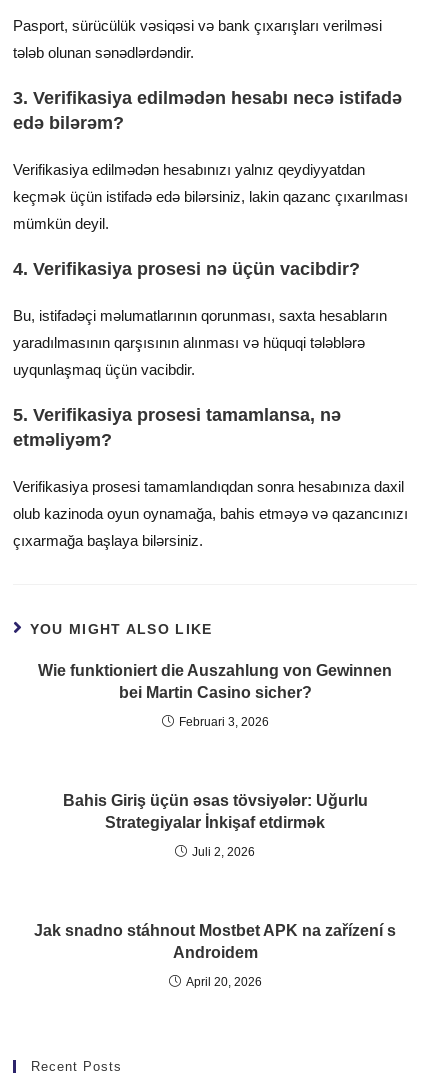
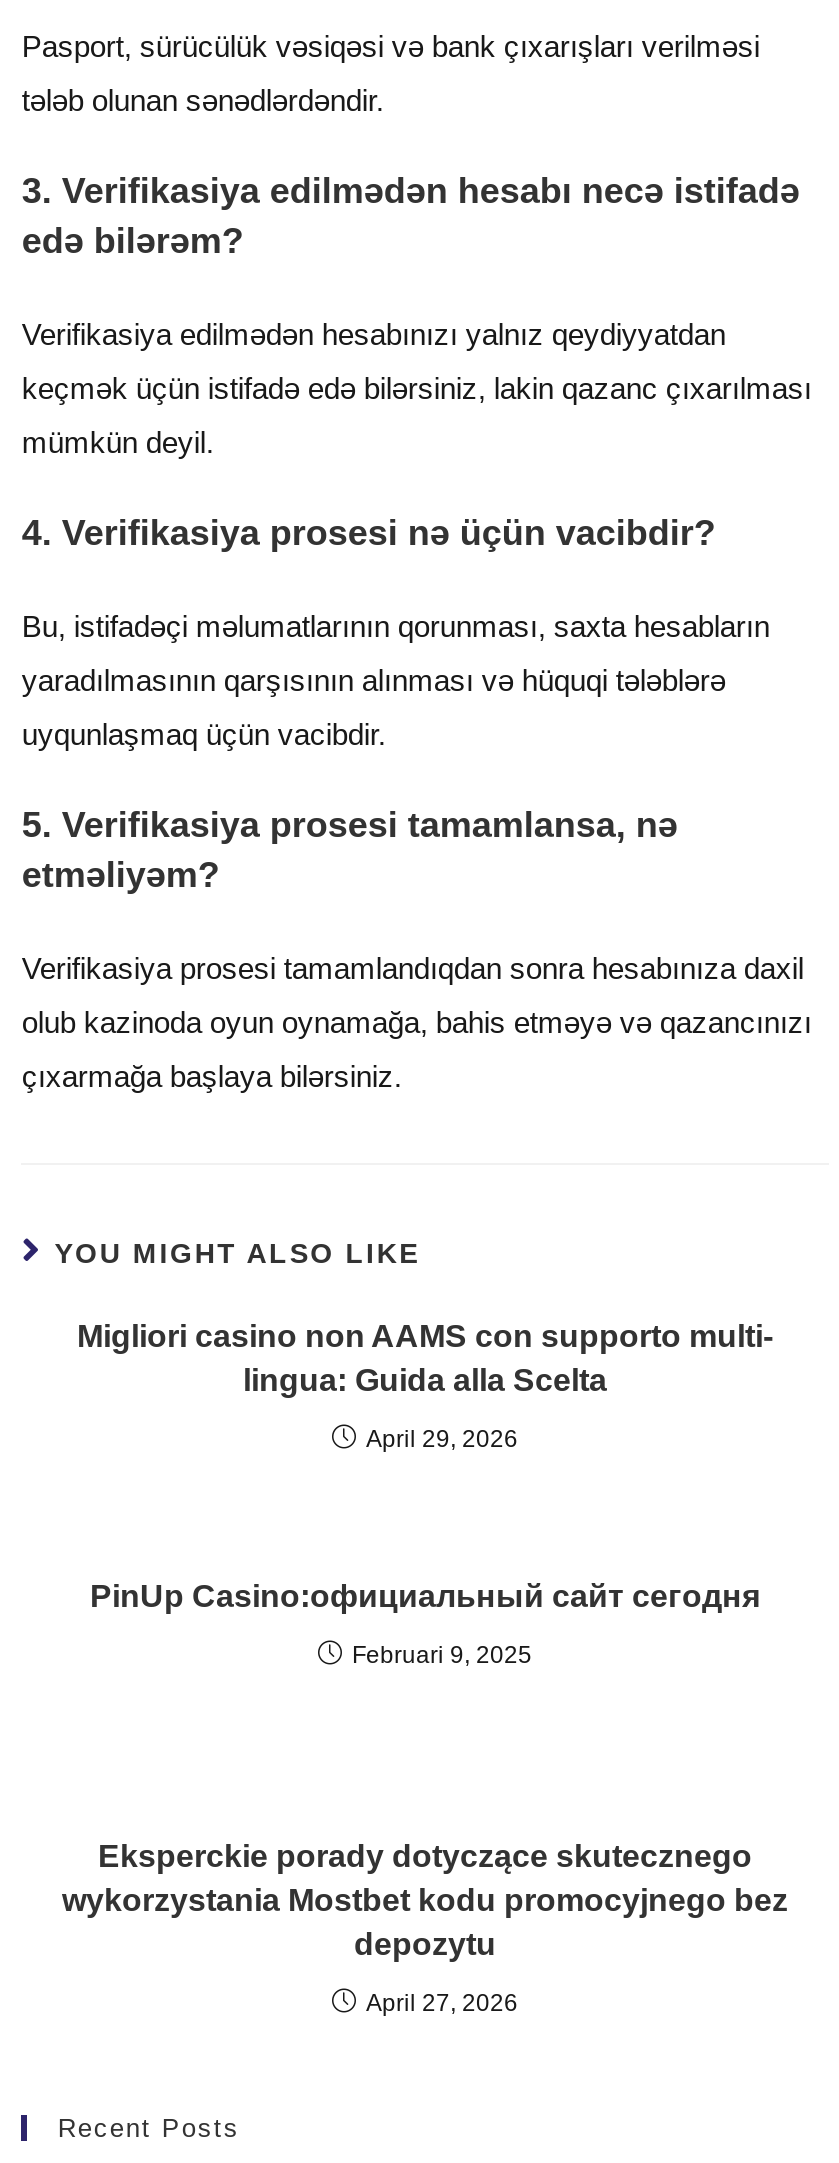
- Wie funktioniert die Auszahlung von Gewinnen
- bei Martin Casino sicher?
+ Migliori casino non AAMS con supporto multi-
+ lingua: Guida alla Scelta

- Februari 3, 2026
+ April 29, 2026

- Bahis Giriş üçün əsas tövsiyələr: Uğurlu
- Strategiyalar İnkişaf etdirmək
+ PinUp Casino:официальный сайт сегодня

- Juli 2, 2026
+ Februari 9, 2025

- Jak snadno stáhnout Mostbet APK na zařízení s
- Androidem
+ Eksperckie porady dotyczące skutecznego
+ wykorzystania Mostbet kodu promocyjnego bez
+ depozytu

- April 20, 2026
+ April 27, 2026
